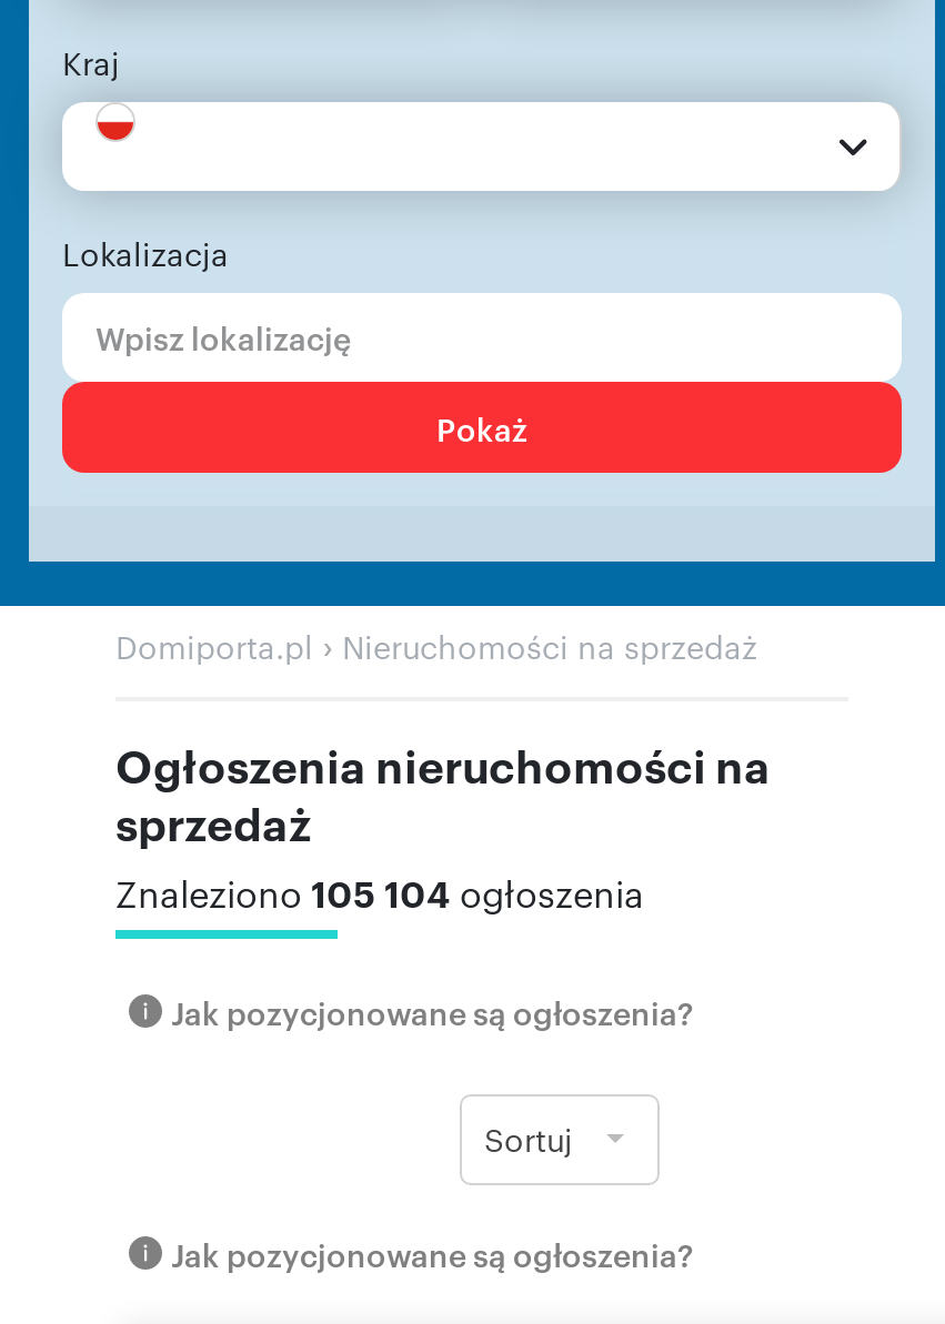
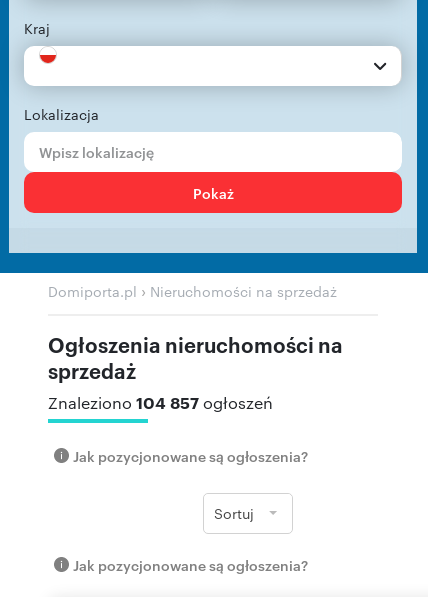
- Znaleziono 105 104 ogłoszenia
+ Znaleziono 104 857 ogłoszeń
